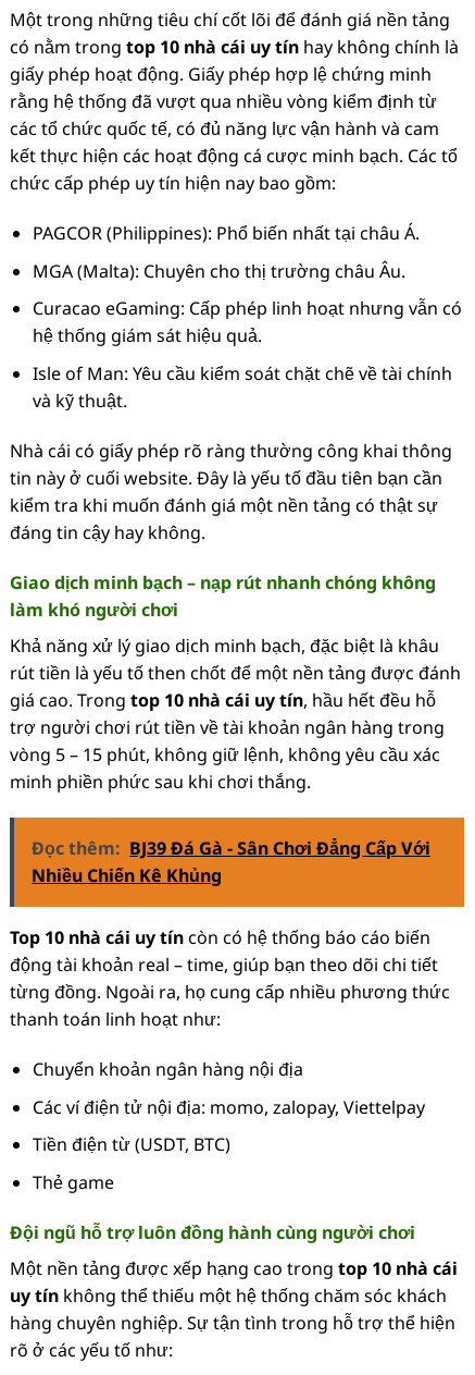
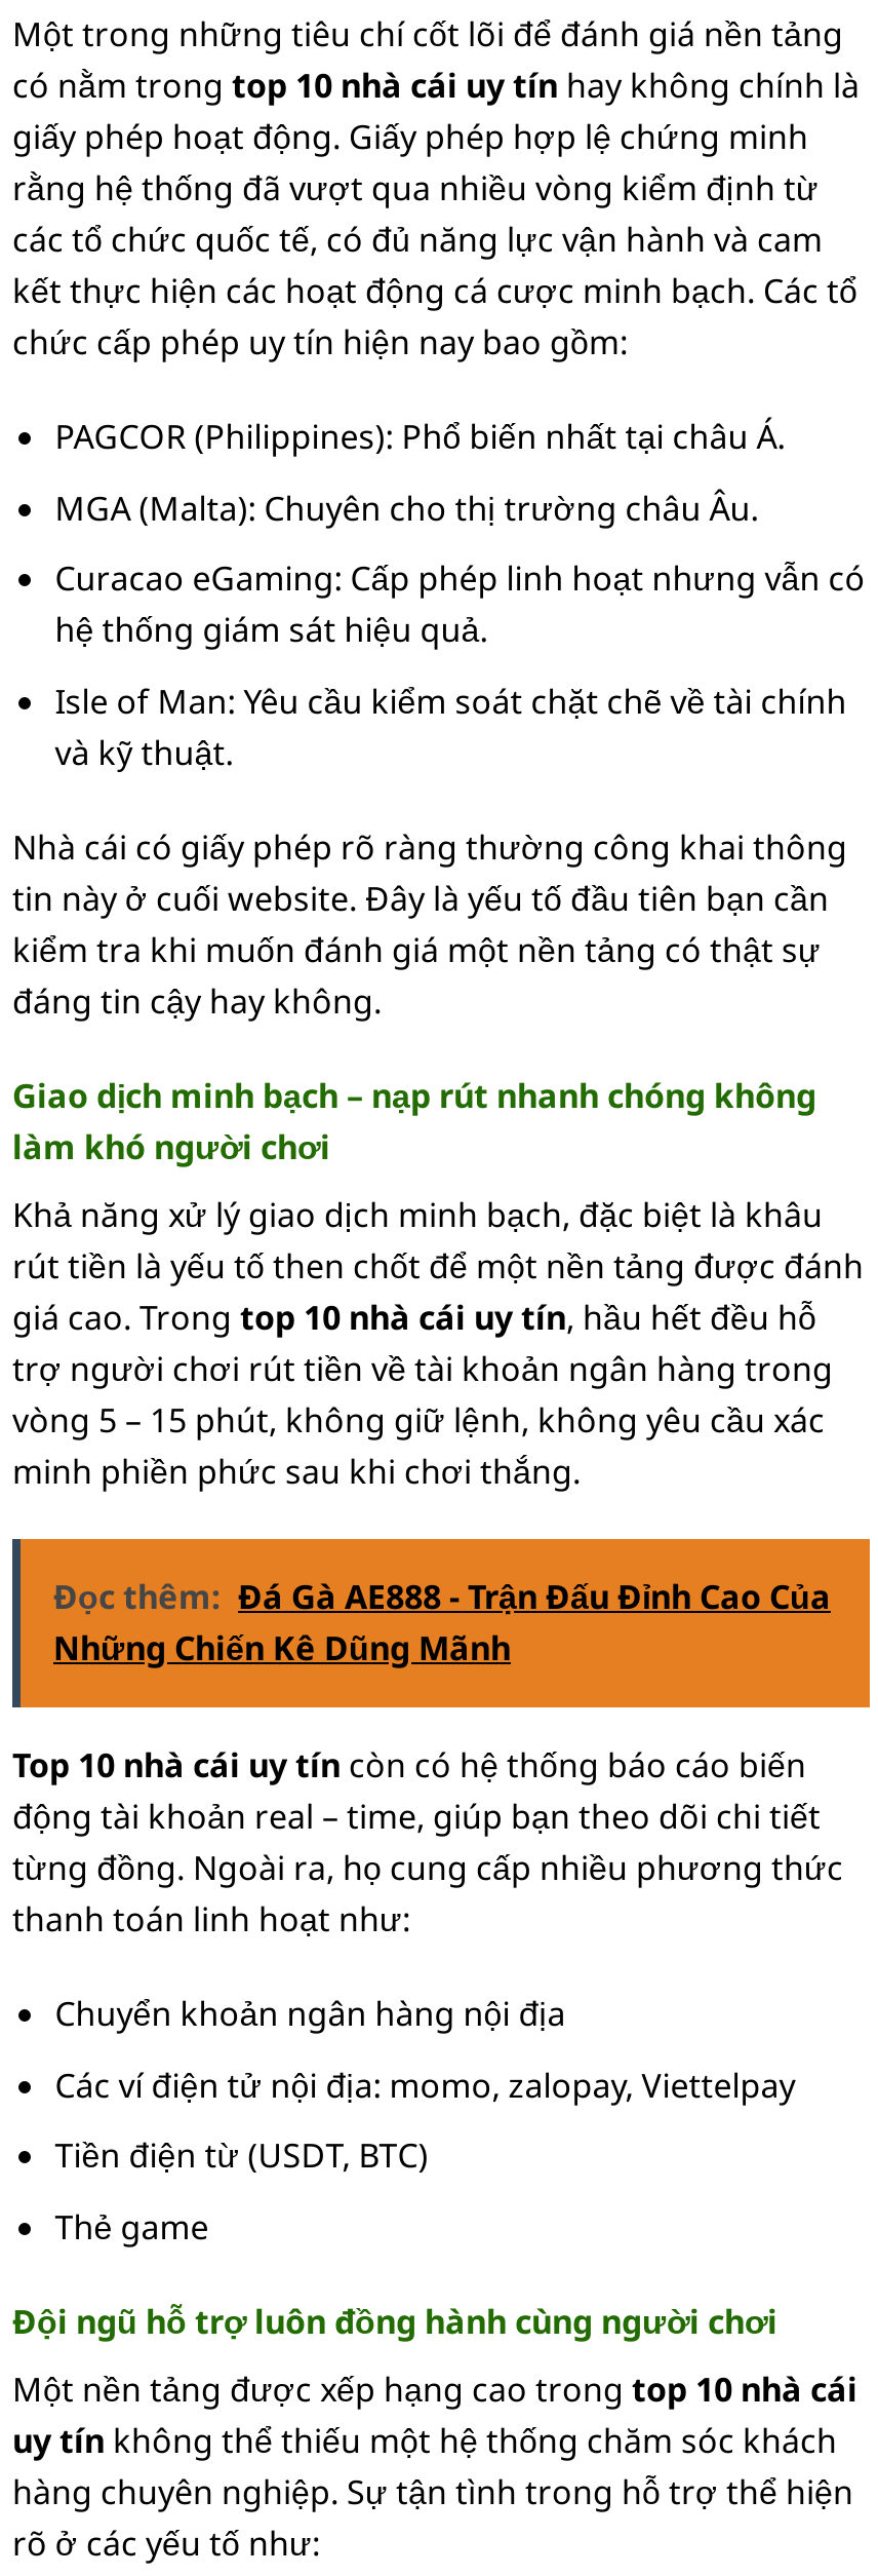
- Đọc thêm: BJ39 Đá Gà - Sân Chơi Đẳng Cấp Với
- Nhiều Chiến Kê Khủng
+ Đọc thêm: Đá Gà AE888 - Trận Đấu Đỉnh Cao Của
+ Những Chiến Kê Dũng Mãnh
